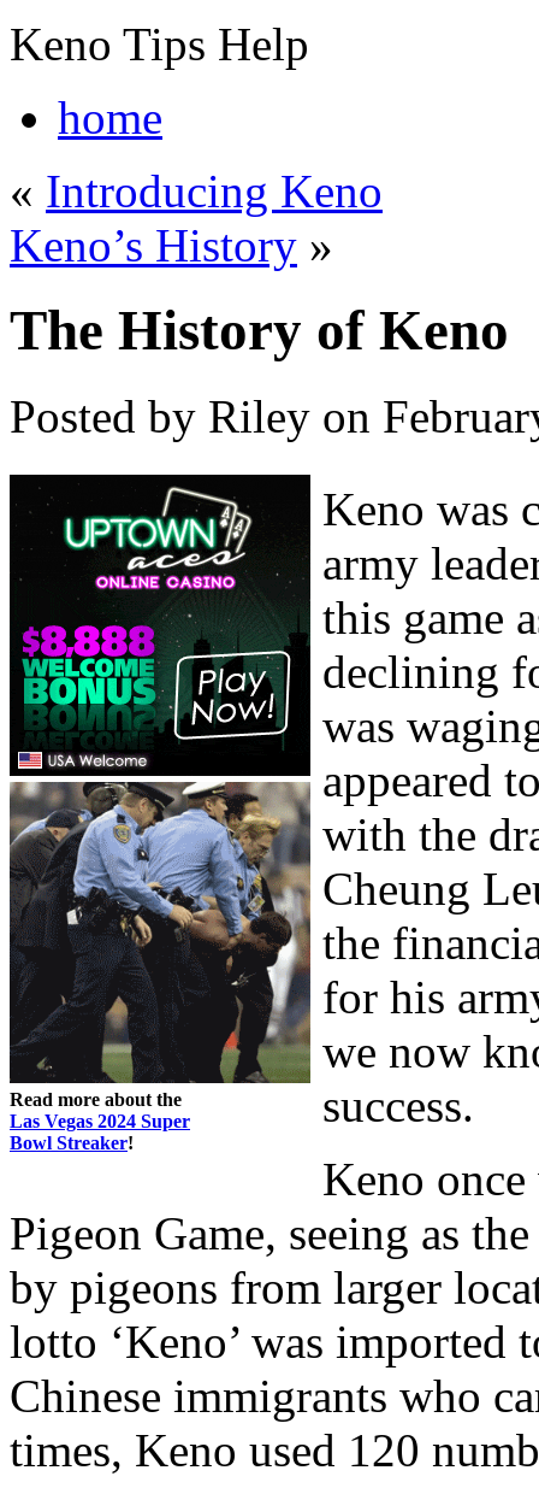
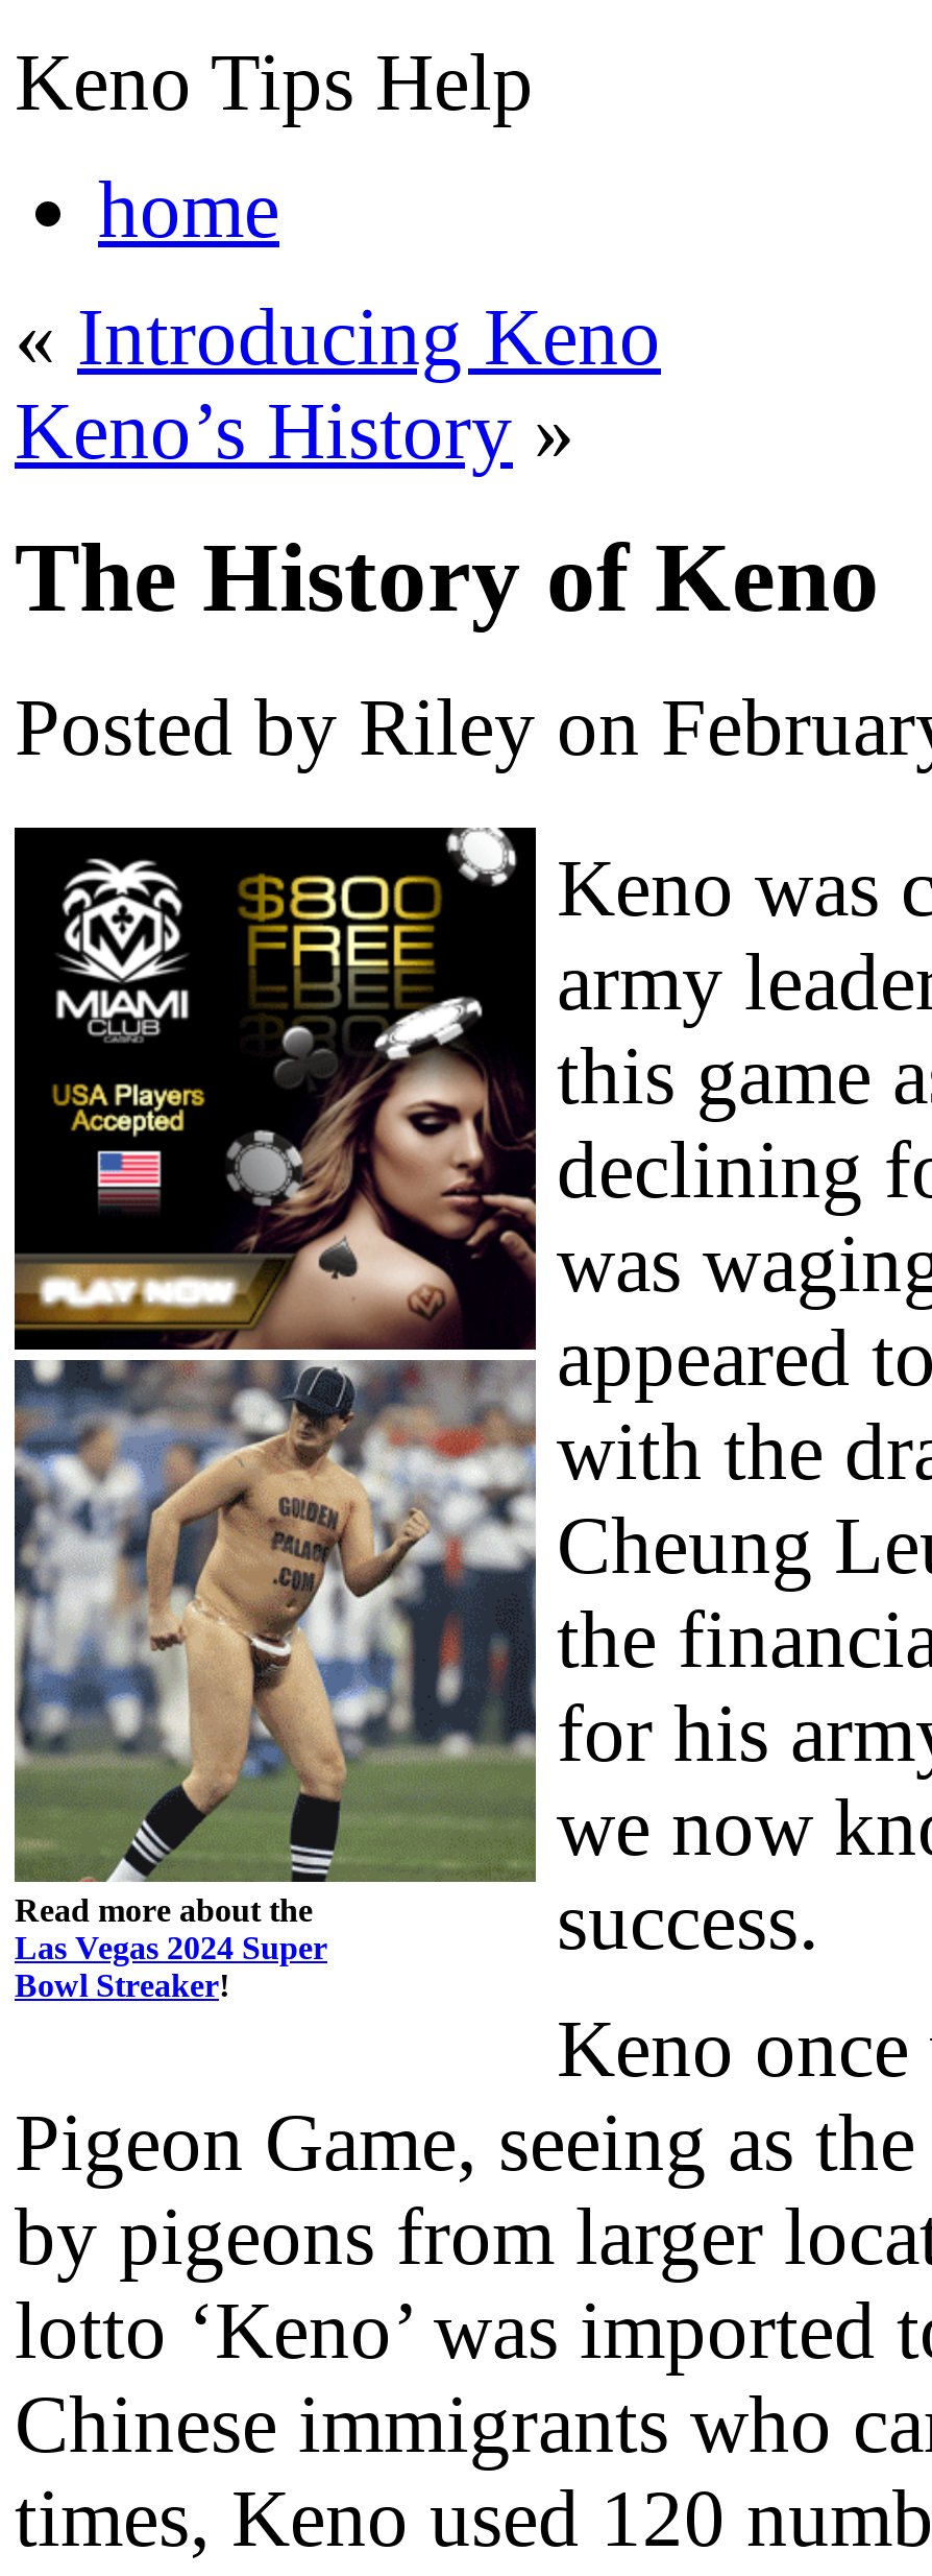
- [image]
+ [image]
